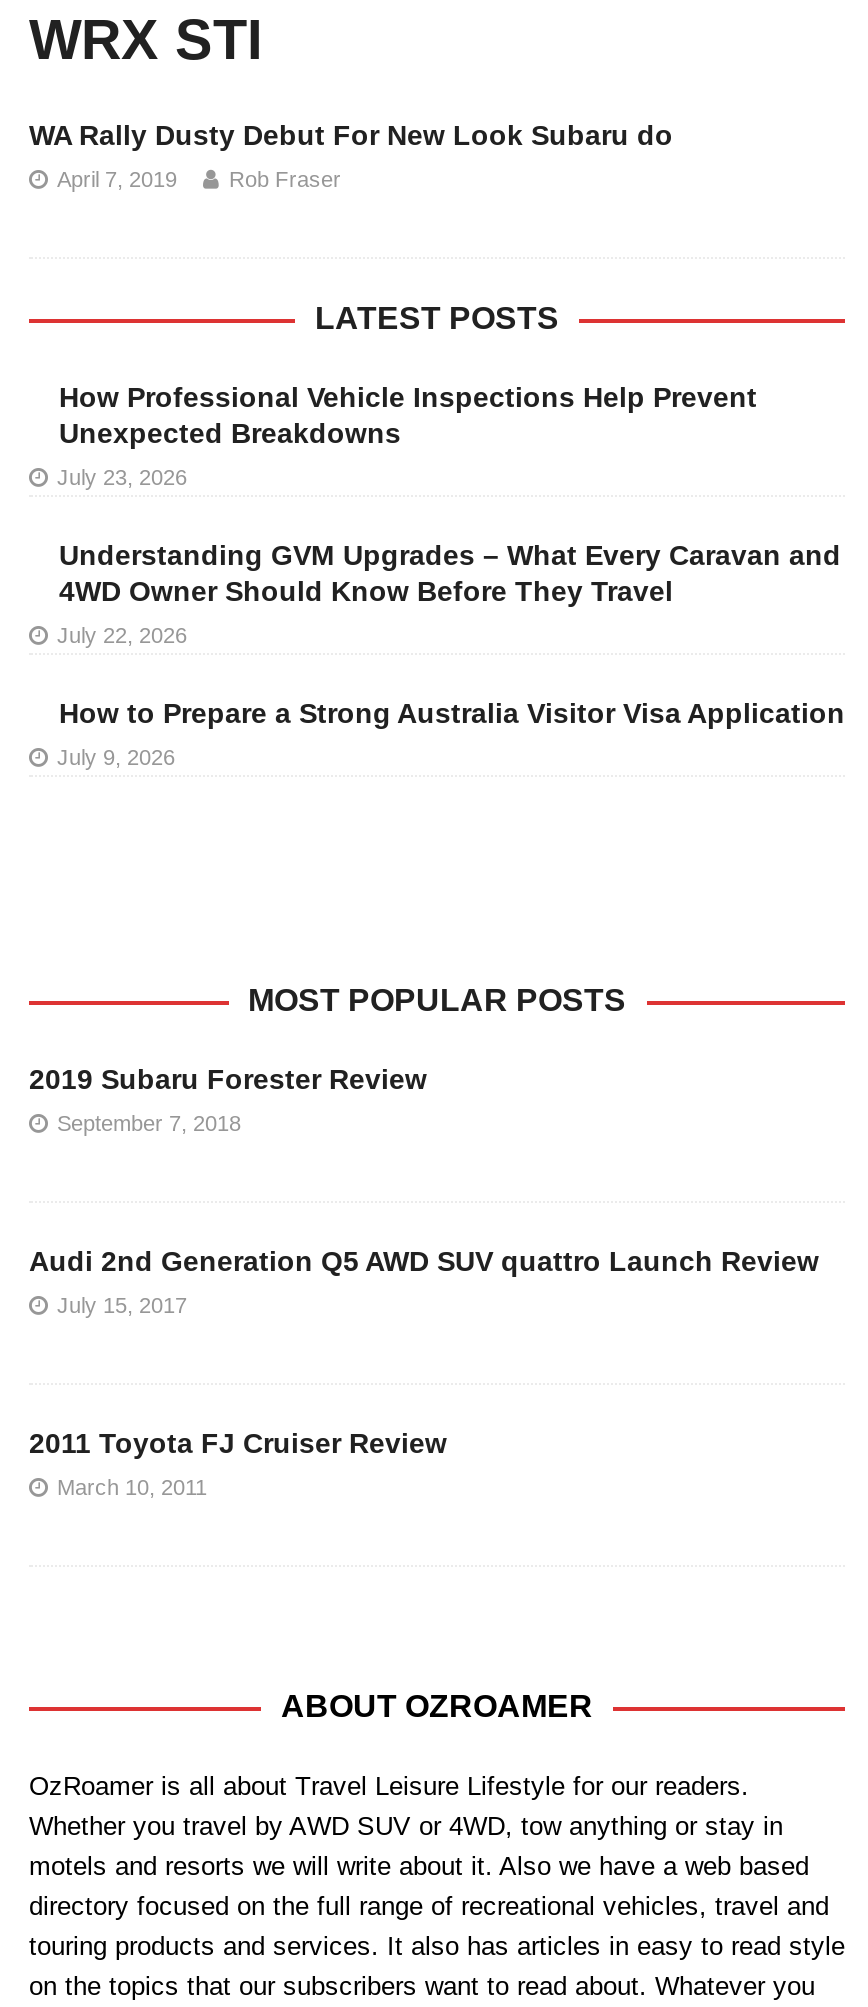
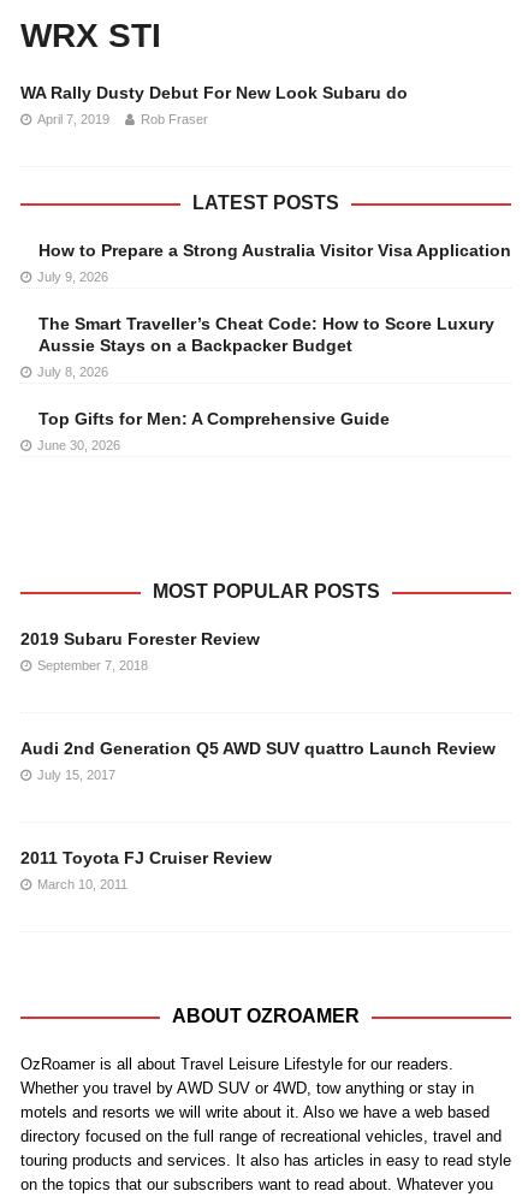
- How Professional Vehicle Inspections Help Prevent
- Unexpected Breakdowns
- July 23, 2026
- Understanding GVM Upgrades – What Every Caravan and
- 4WD Owner Should Know Before They Travel
- July 22, 2026

moved up: How to Prepare a Strong Australia Visitor Visa Application | July 9, 2026

+ The Smart Traveller’s Cheat Code: How to Score Luxury
+ Aussie Stays on a Backpacker Budget
+ July 8, 2026
+ Top Gifts for Men: A Comprehensive Guide
+ June 30, 2026
